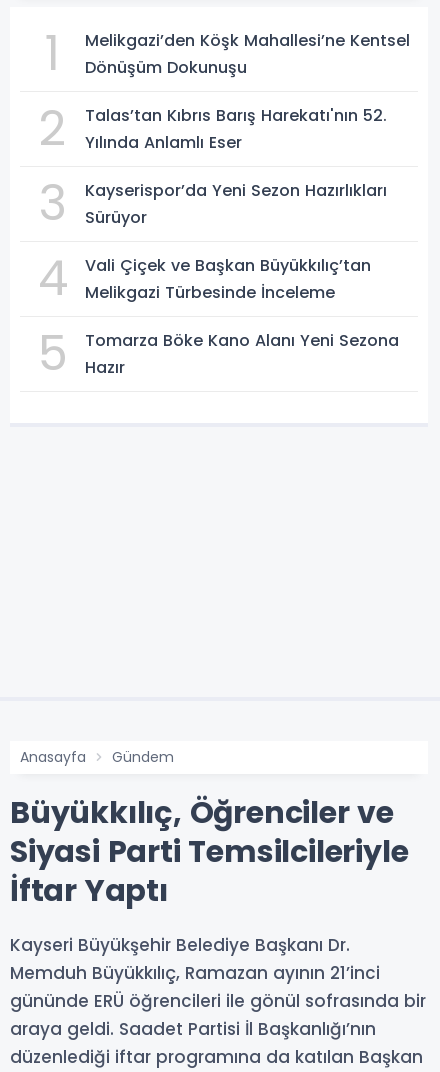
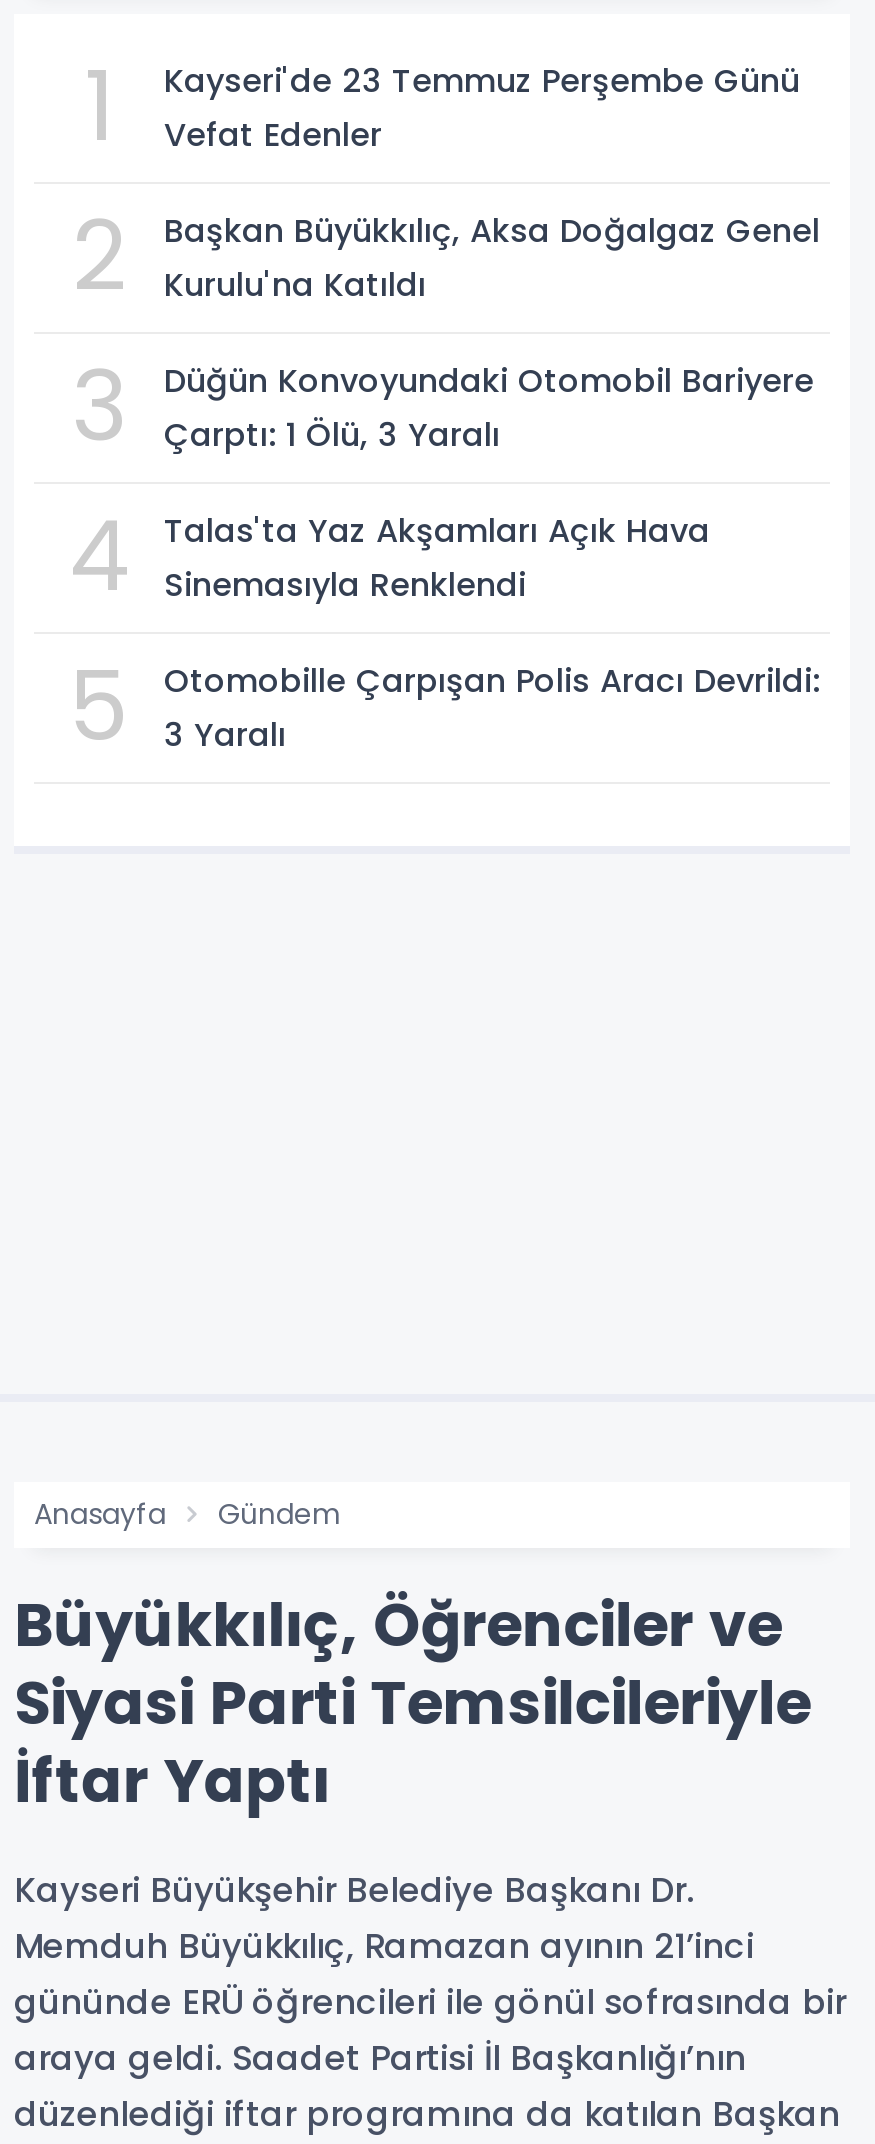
- Melikgazi’den Köşk Mahallesi’ne Kentsel
- Dönüşüm Dokunuşu
+ Kayseri'de 23 Temmuz Perşembe Günü
+ Vefat Edenler

- Talas’tan Kıbrıs Barış Harekatı'nın 52.
- Yılında Anlamlı Eser
+ Başkan Büyükkılıç, Aksa Doğalgaz Genel
+ Kurulu'na Katıldı

- Kayserispor’da Yeni Sezon Hazırlıkları
- Sürüyor
+ Düğün Konvoyundaki Otomobil Bariyere
+ Çarptı: 1 Ölü, 3 Yaralı

- Vali Çiçek ve Başkan Büyükkılıç’tan
- Melikgazi Türbesinde İnceleme
+ Talas'ta Yaz Akşamları Açık Hava
+ Sinemasıyla Renklendi

- Tomarza Böke Kano Alanı Yeni Sezona
- Hazır
+ Otomobille Çarpışan Polis Aracı Devrildi:
+ 3 Yaralı
